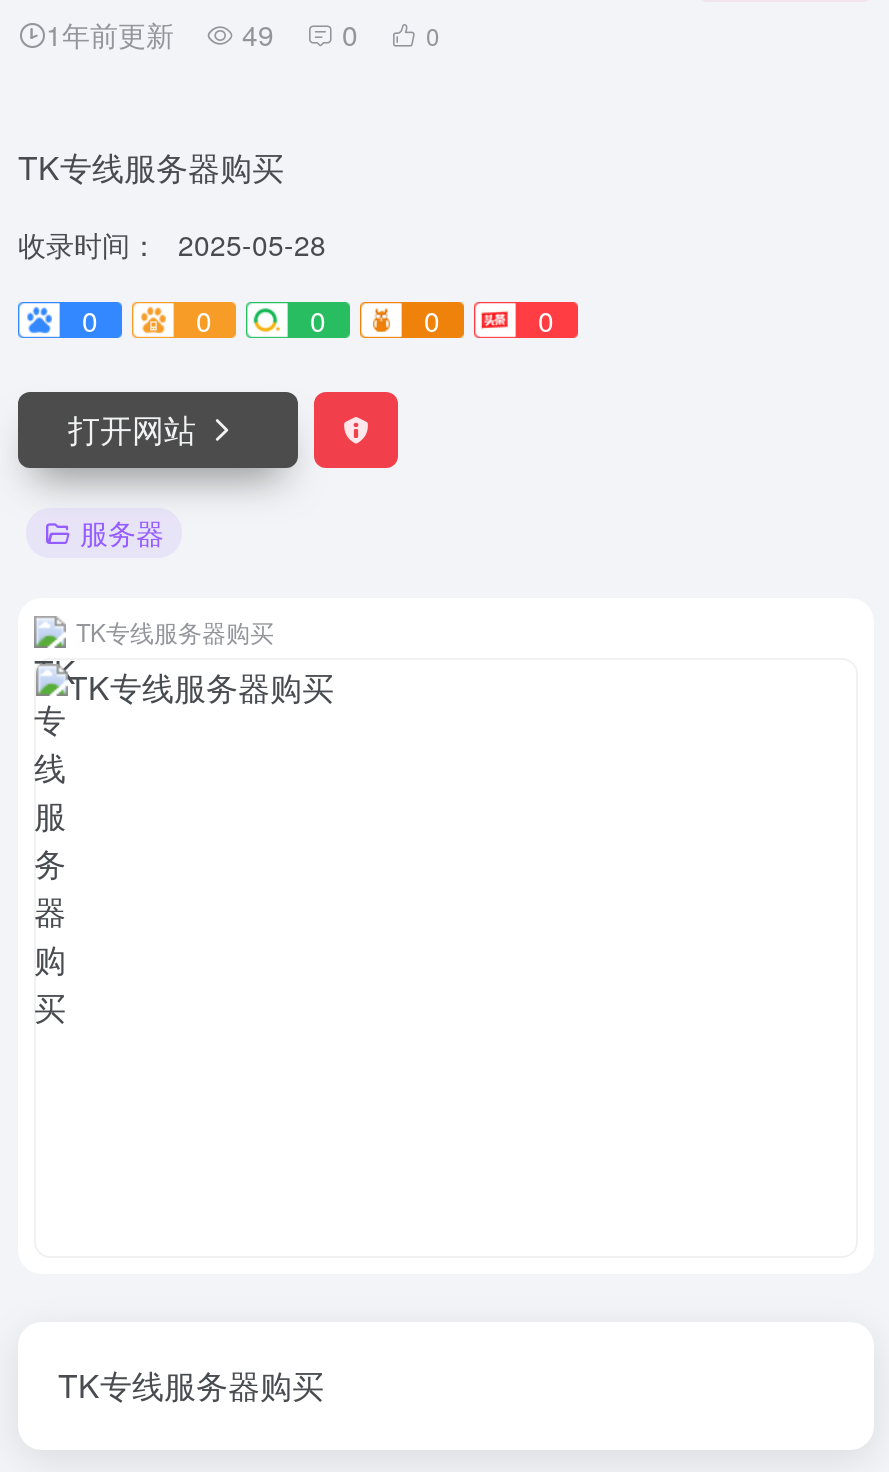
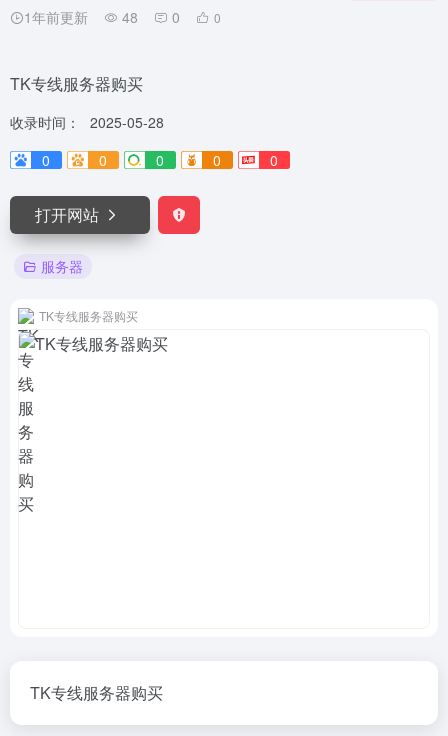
- 1年前更新 49 0 0
+ 1年前更新 48 0 0
